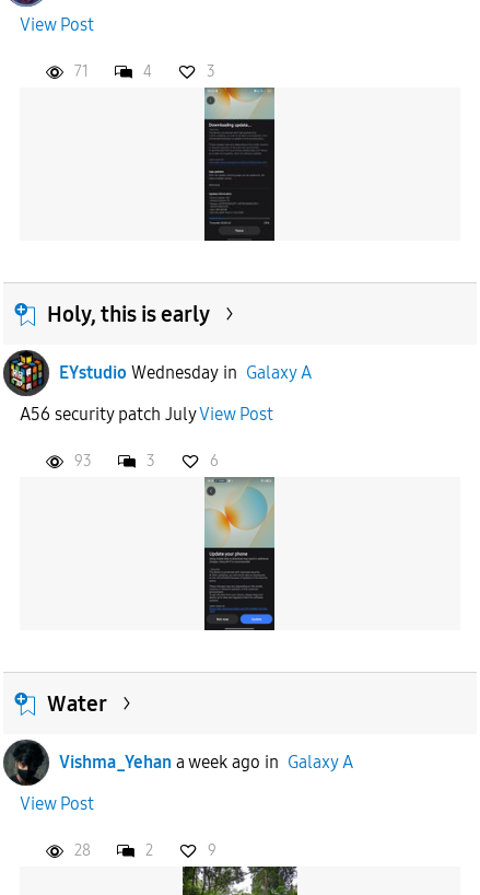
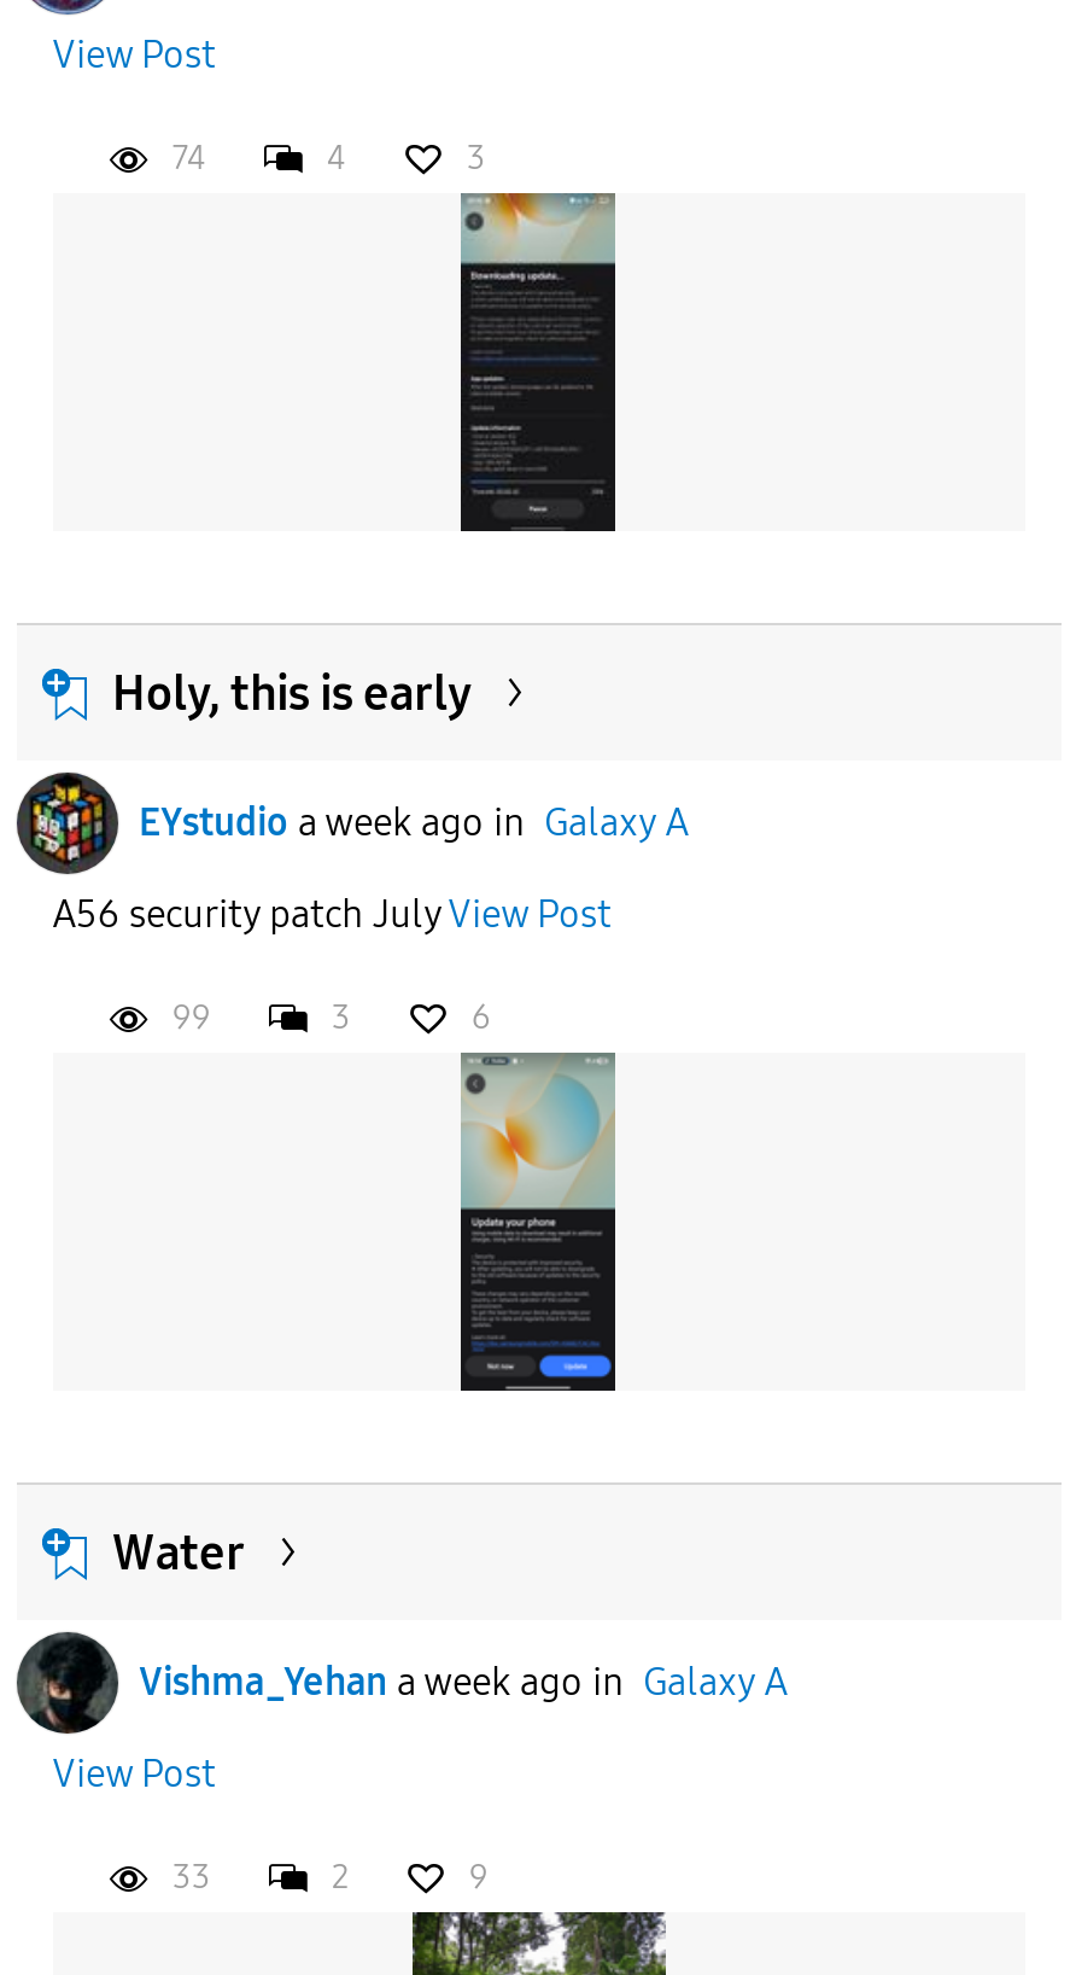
- 71
+ 74

- EYstudio Wednesday in Galaxy A
+ EYstudio a week ago in Galaxy A

- 93
+ 99

- 28
+ 33
